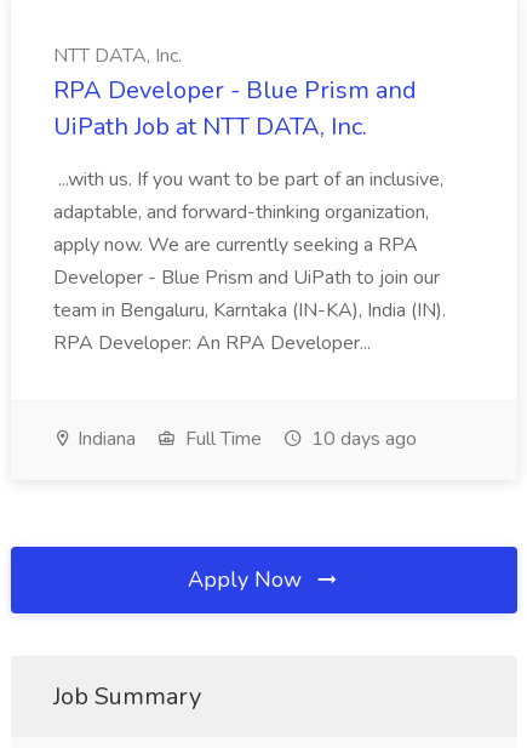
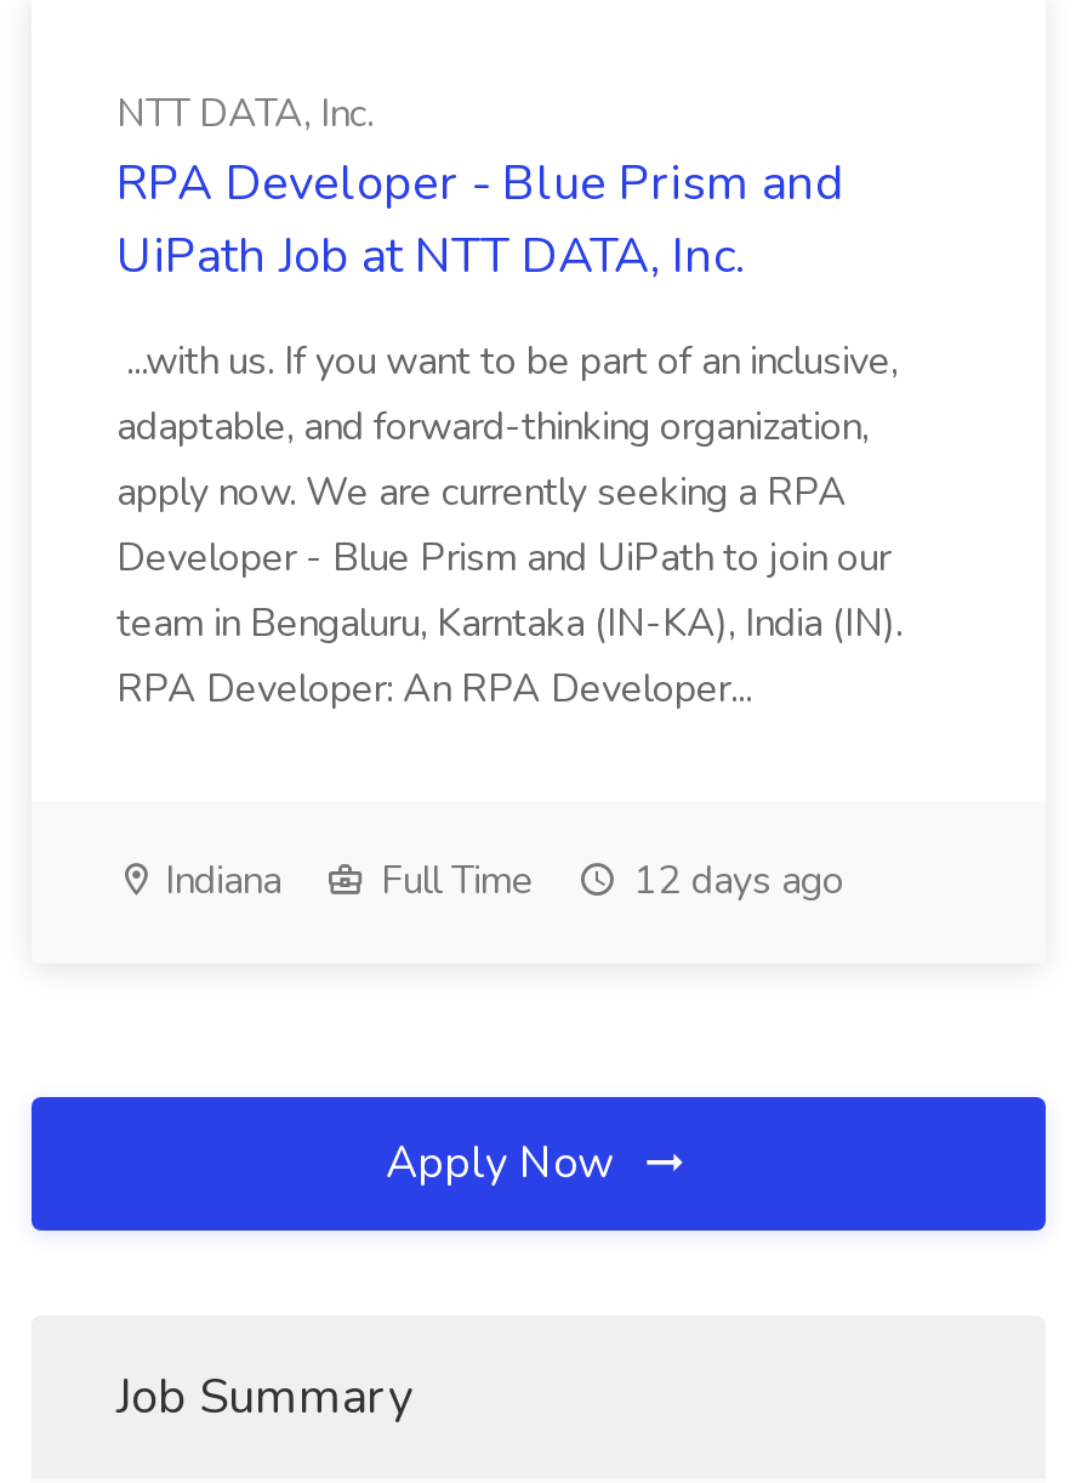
- Indiana Full Time 10 days ago
+ Indiana Full Time 12 days ago
